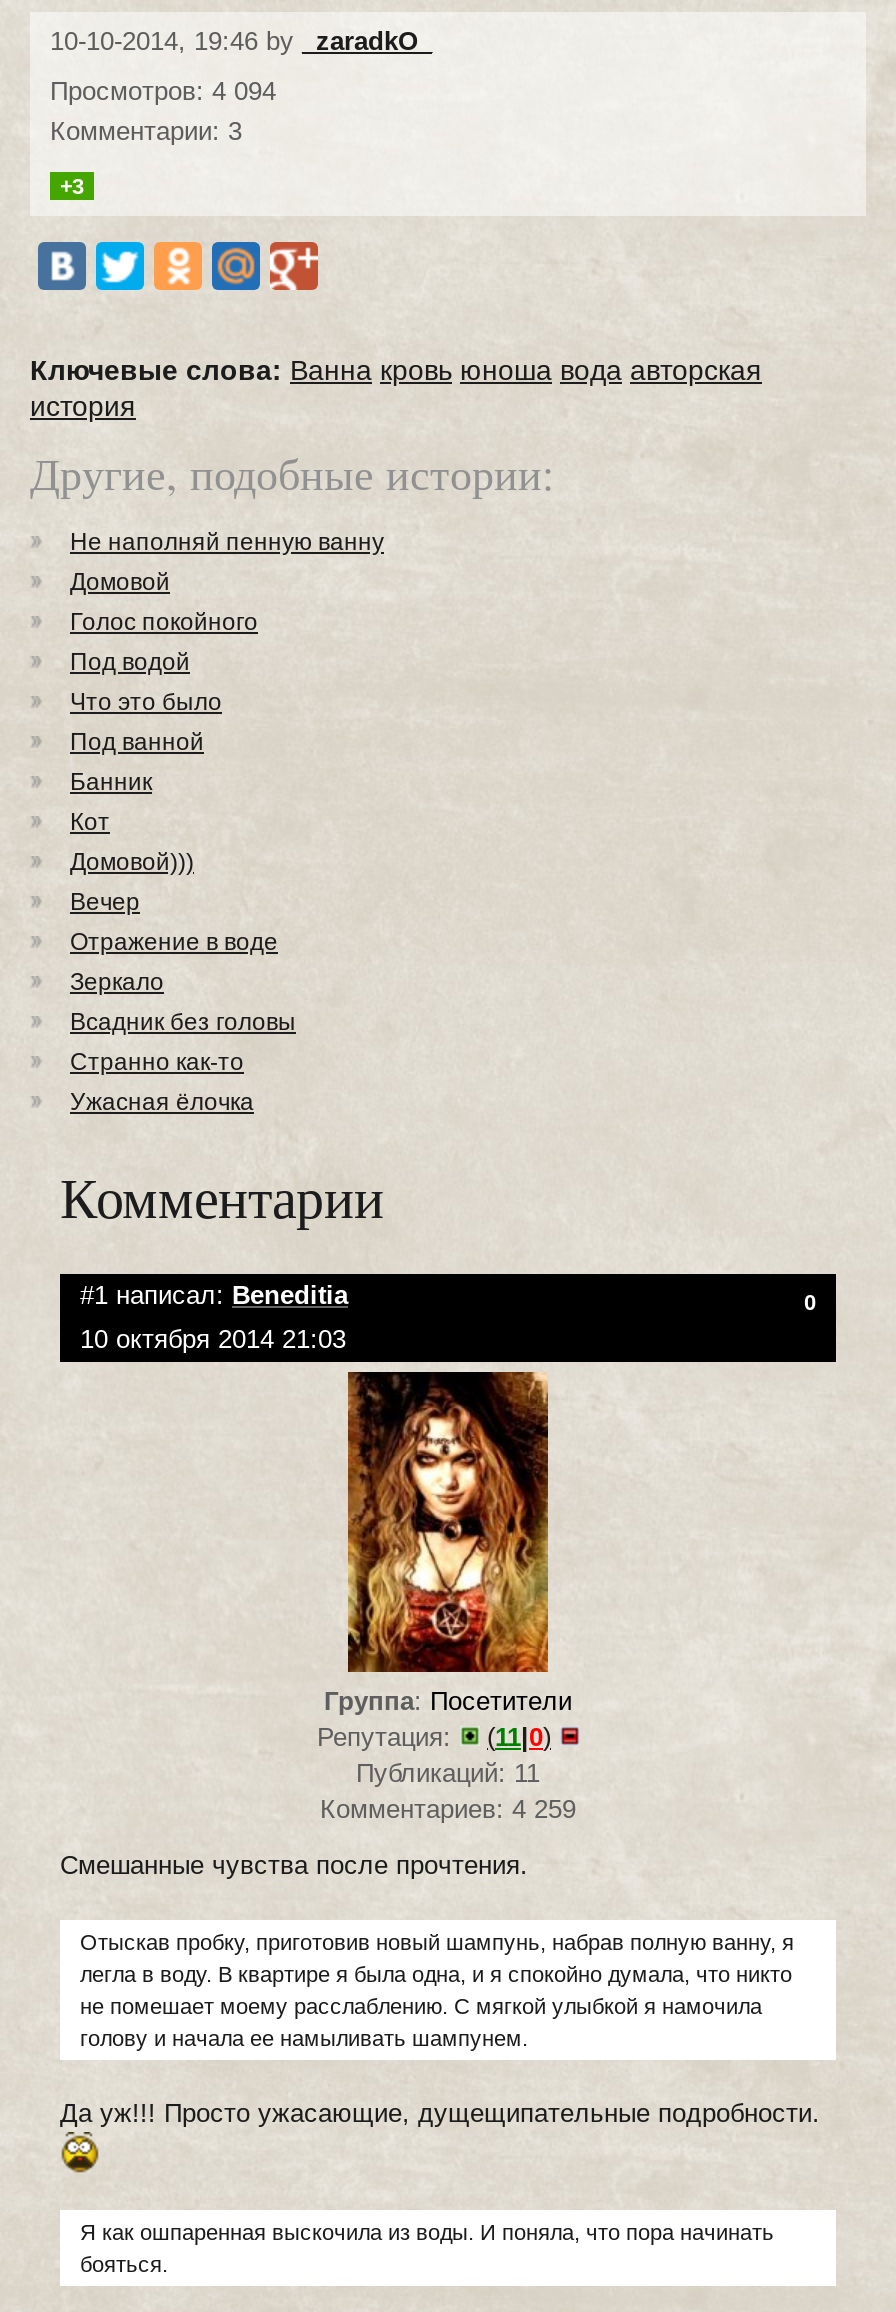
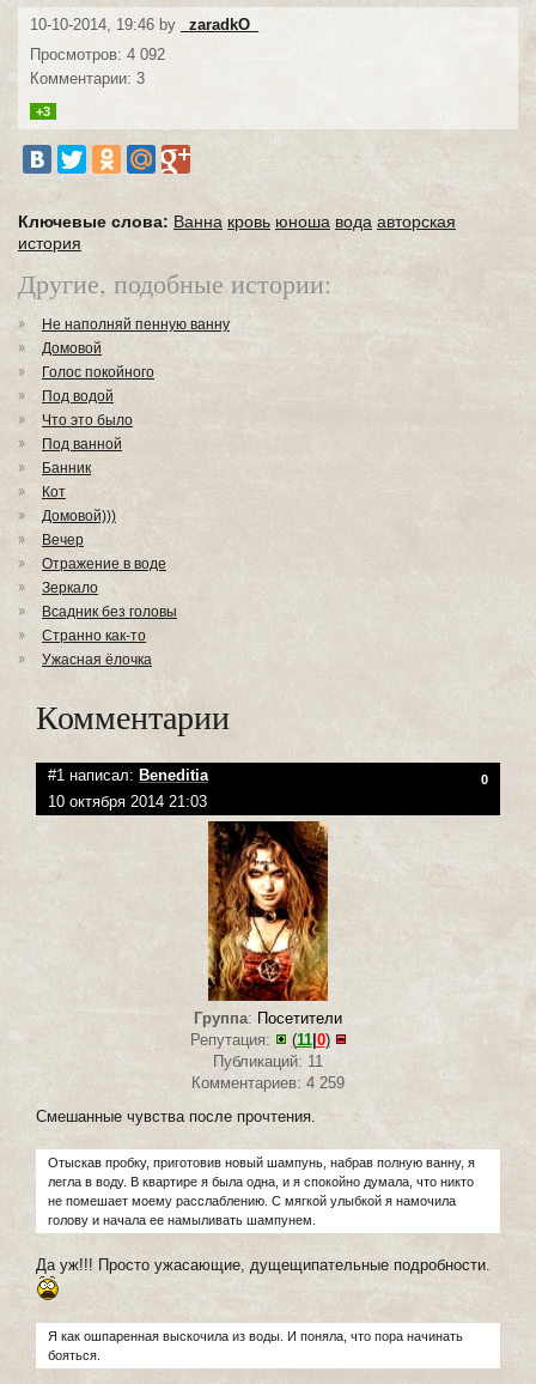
- Просмотров: 4 094
+ Просмотров: 4 092
